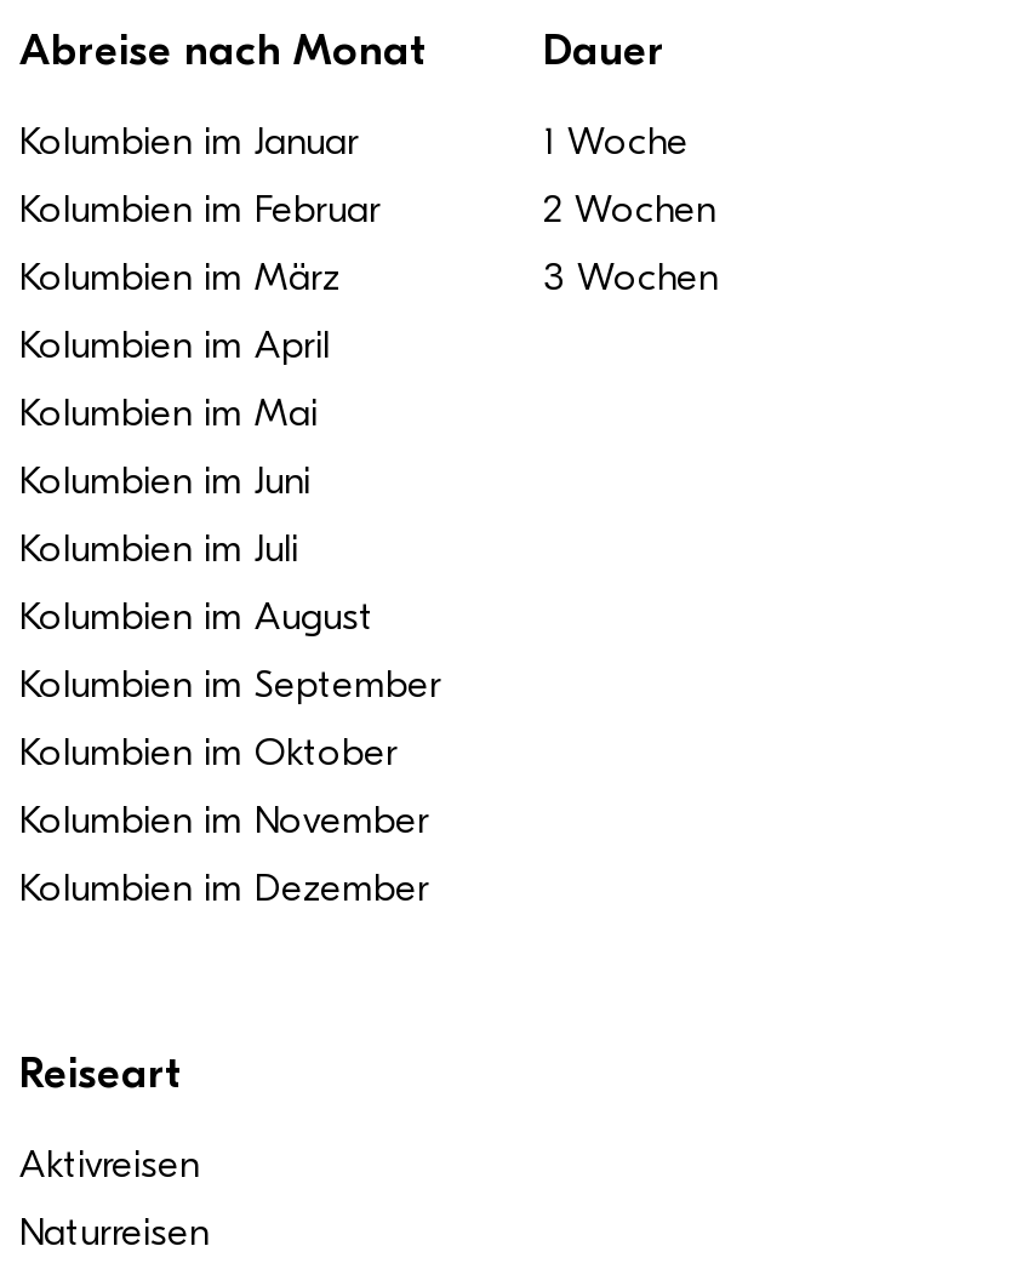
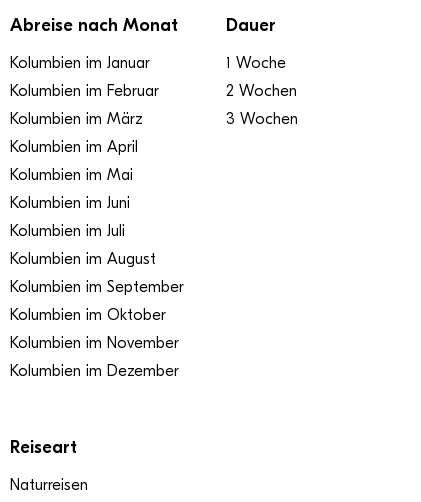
- Aktivreisen
